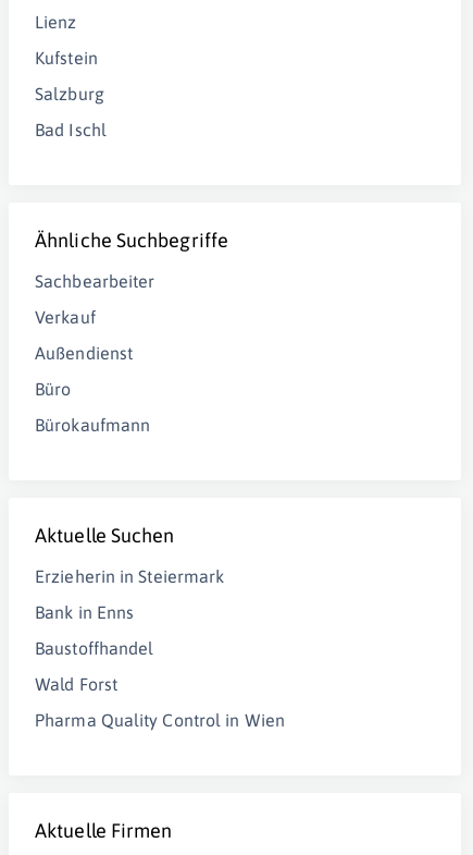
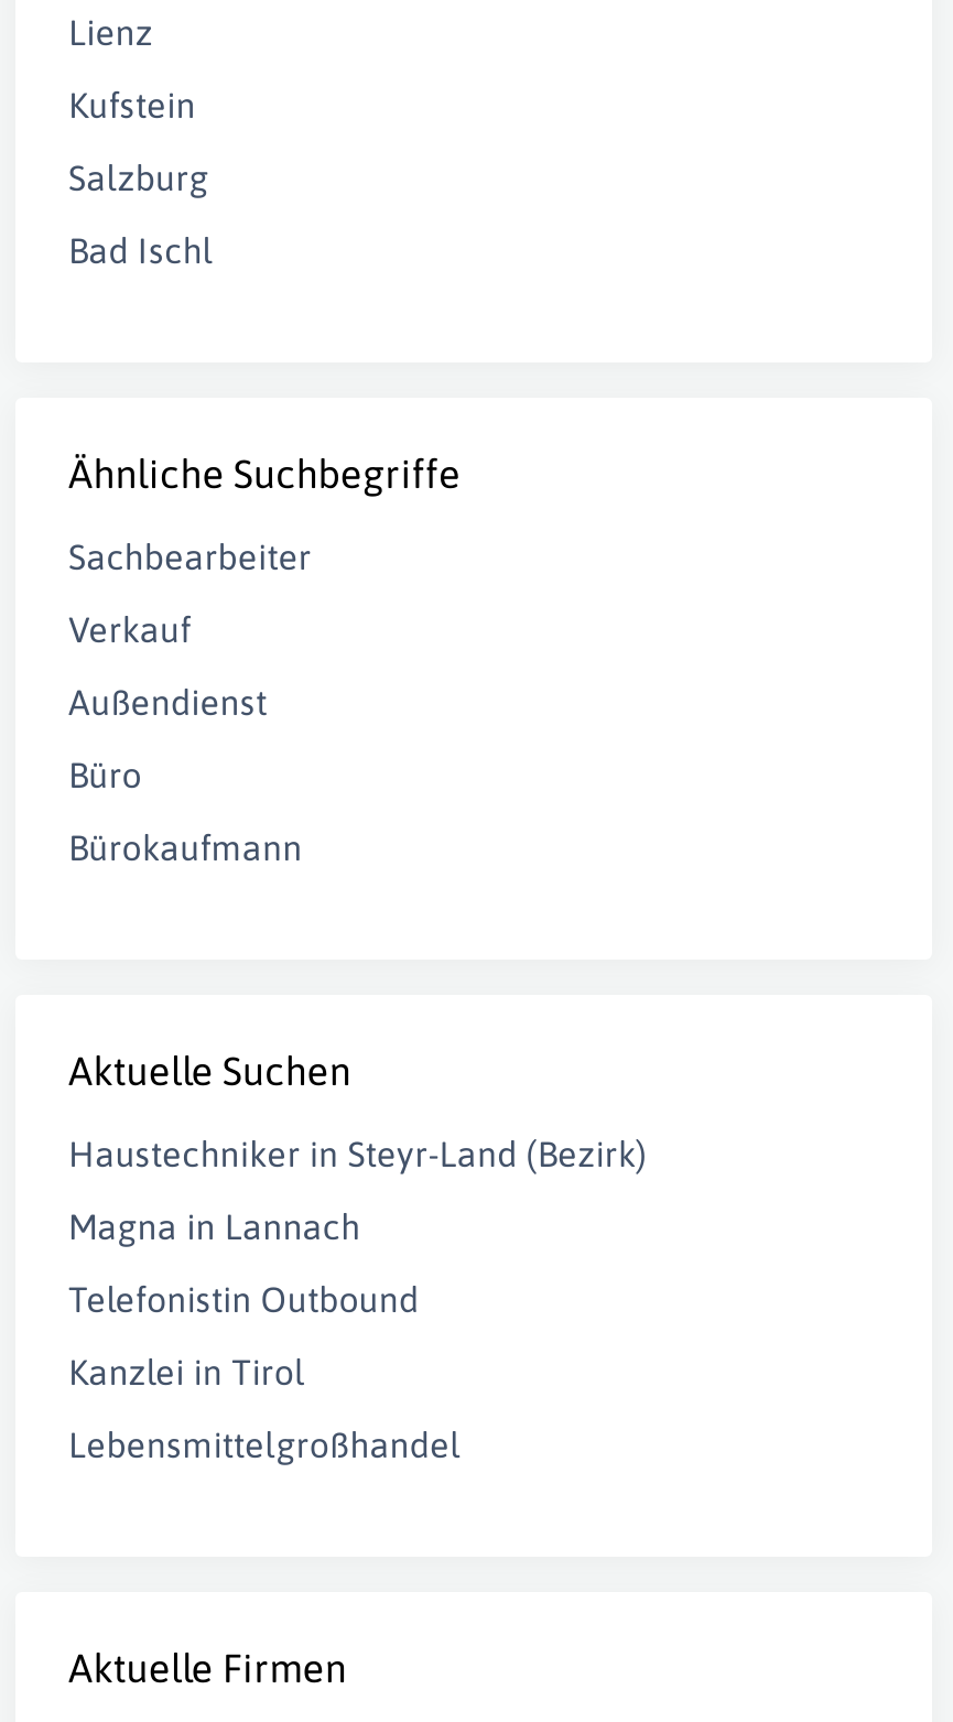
- Erzieherin in Steiermark
+ Haustechniker in Steyr-Land (Bezirk)

- Bank in Enns
+ Magna in Lannach

- Baustoffhandel
+ Telefonistin Outbound

- Wald Forst
+ Kanzlei in Tirol

- Pharma Quality Control in Wien
+ Lebensmittelgroßhandel
